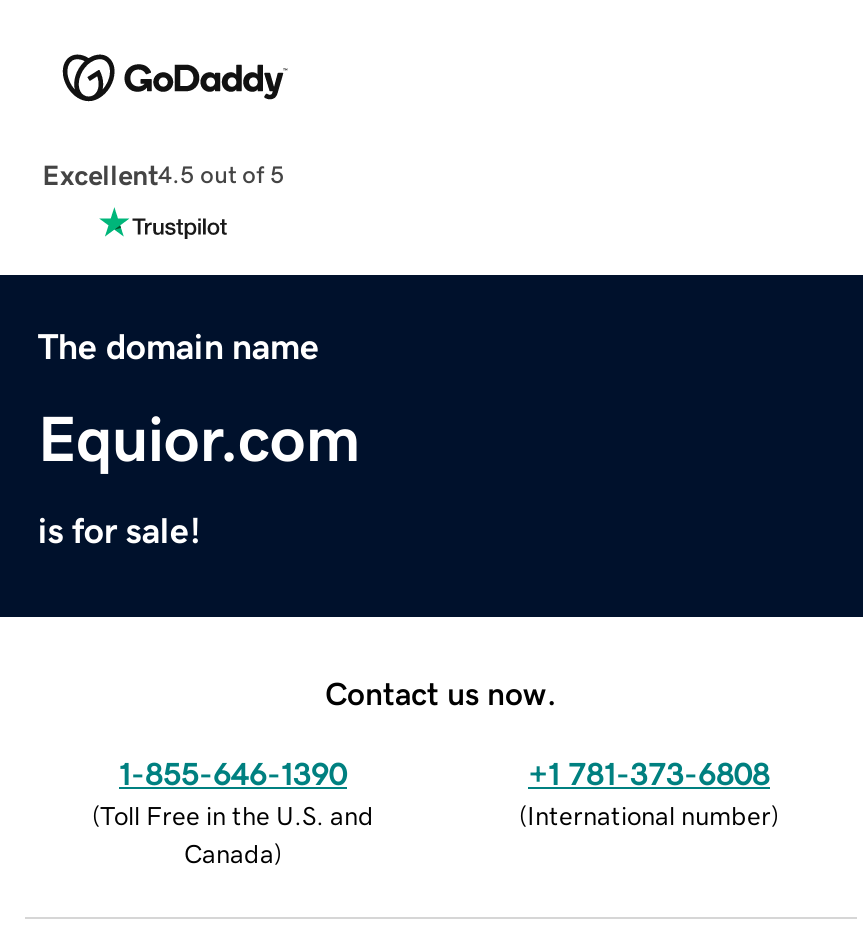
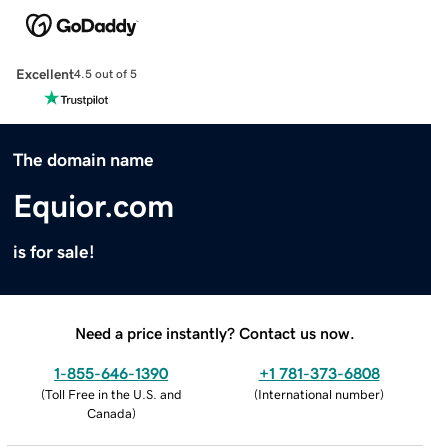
- Contact us now.
+ Need a price instantly? Contact us now.
